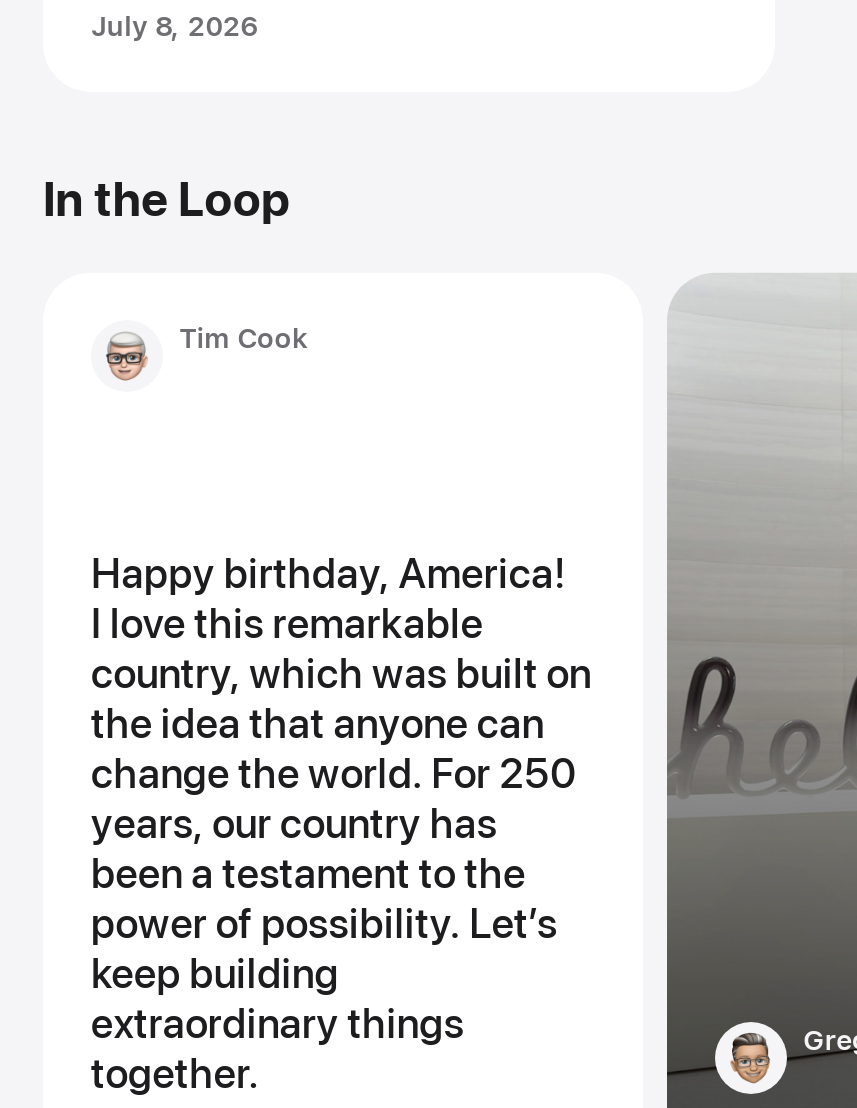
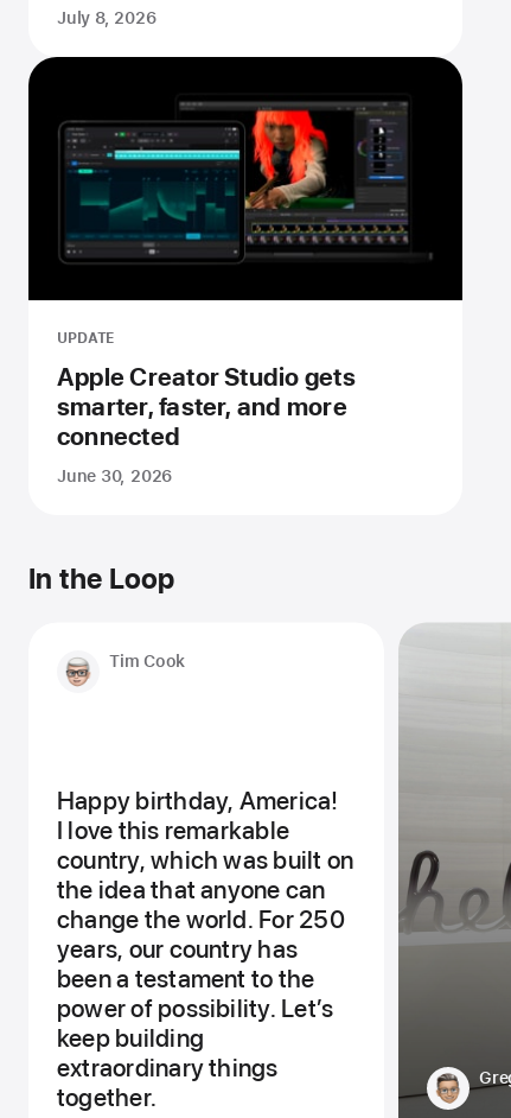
+ [image]
+ UPDATE
+ Apple Creator Studio gets
+ smarter, faster, and more
+ connected
+ June 30, 2026
